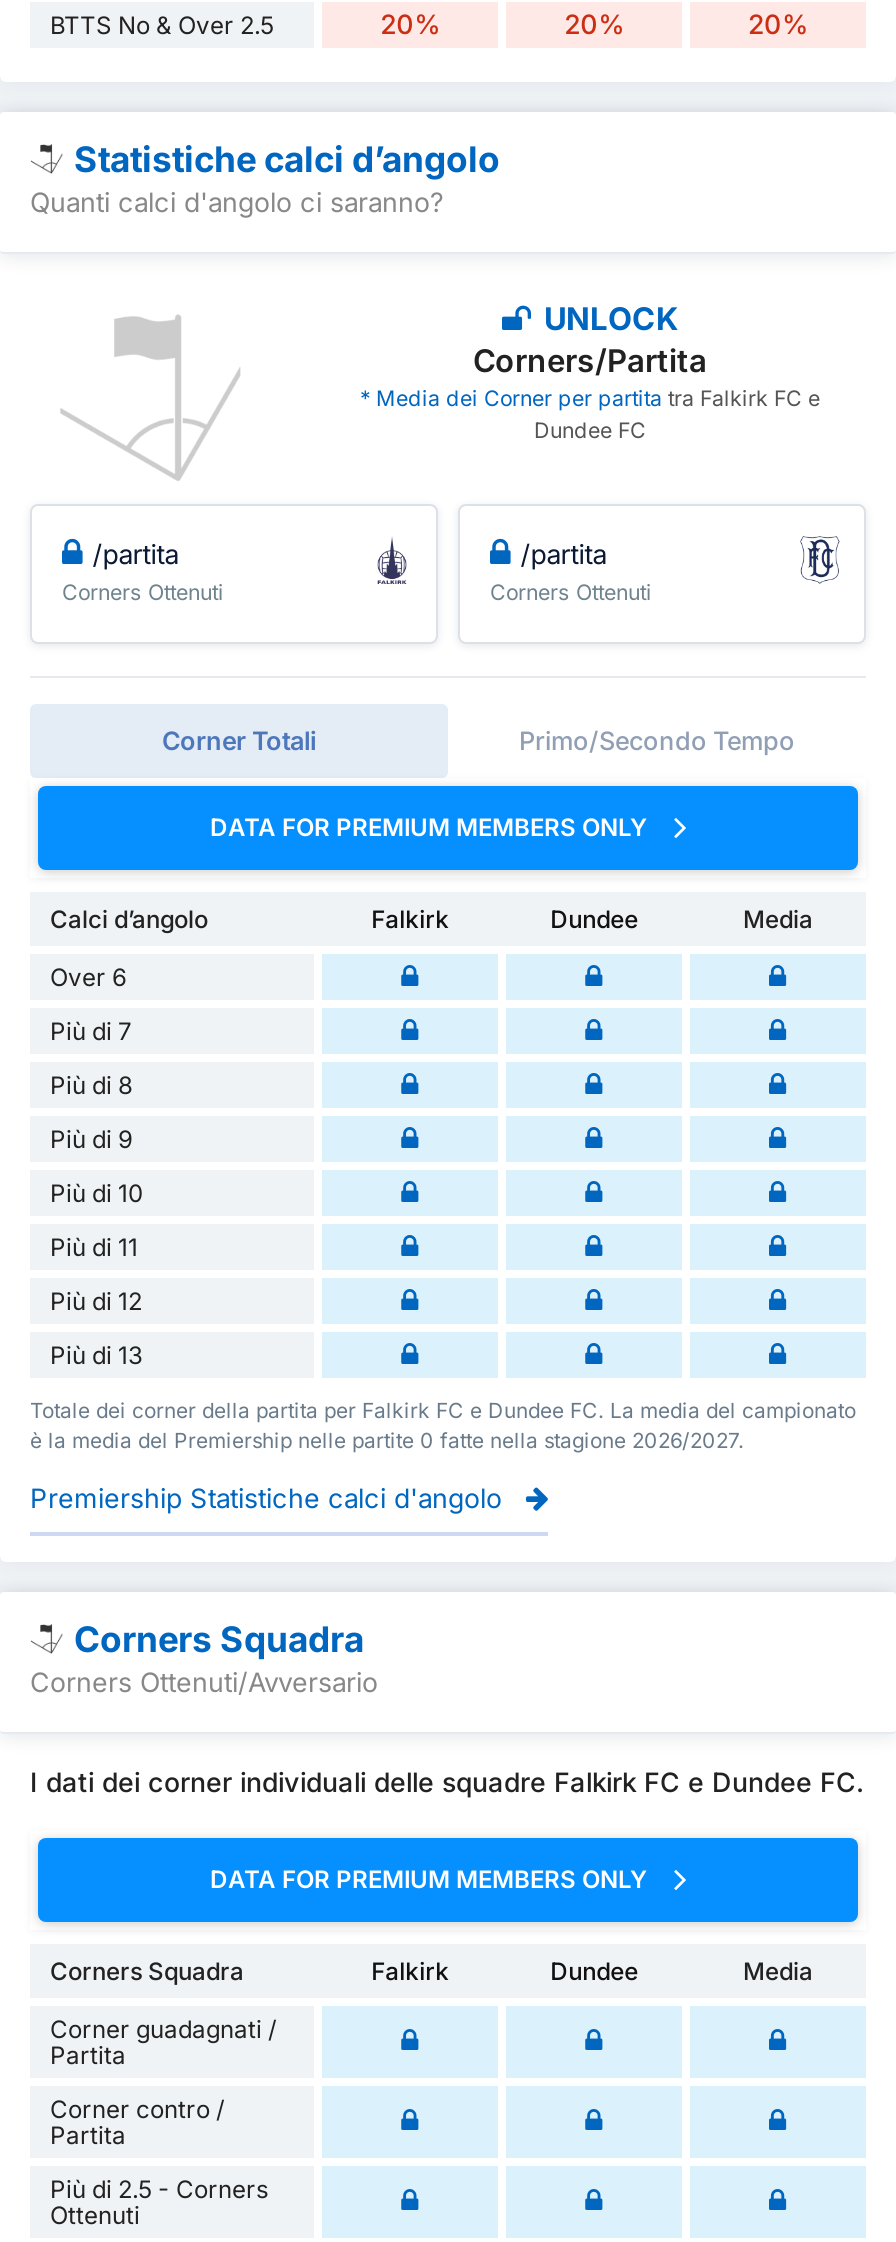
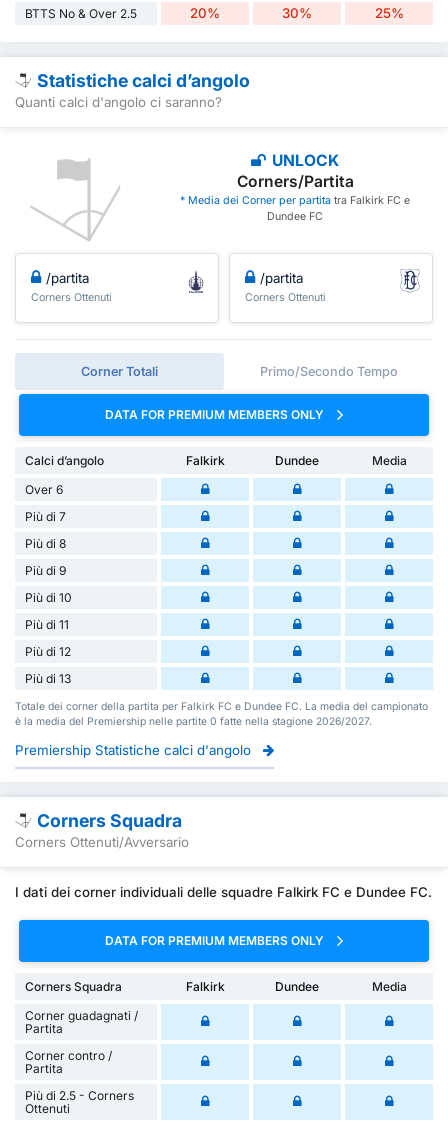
- 20%
+ 30%

- 20%
+ 25%
